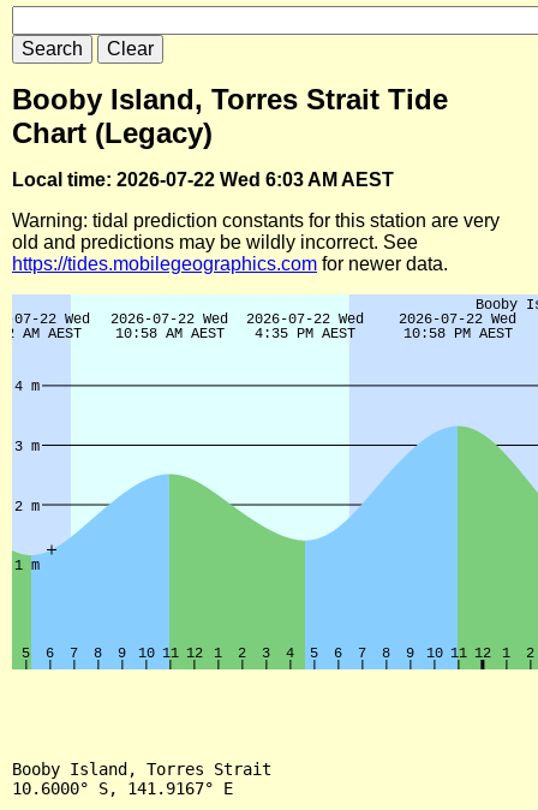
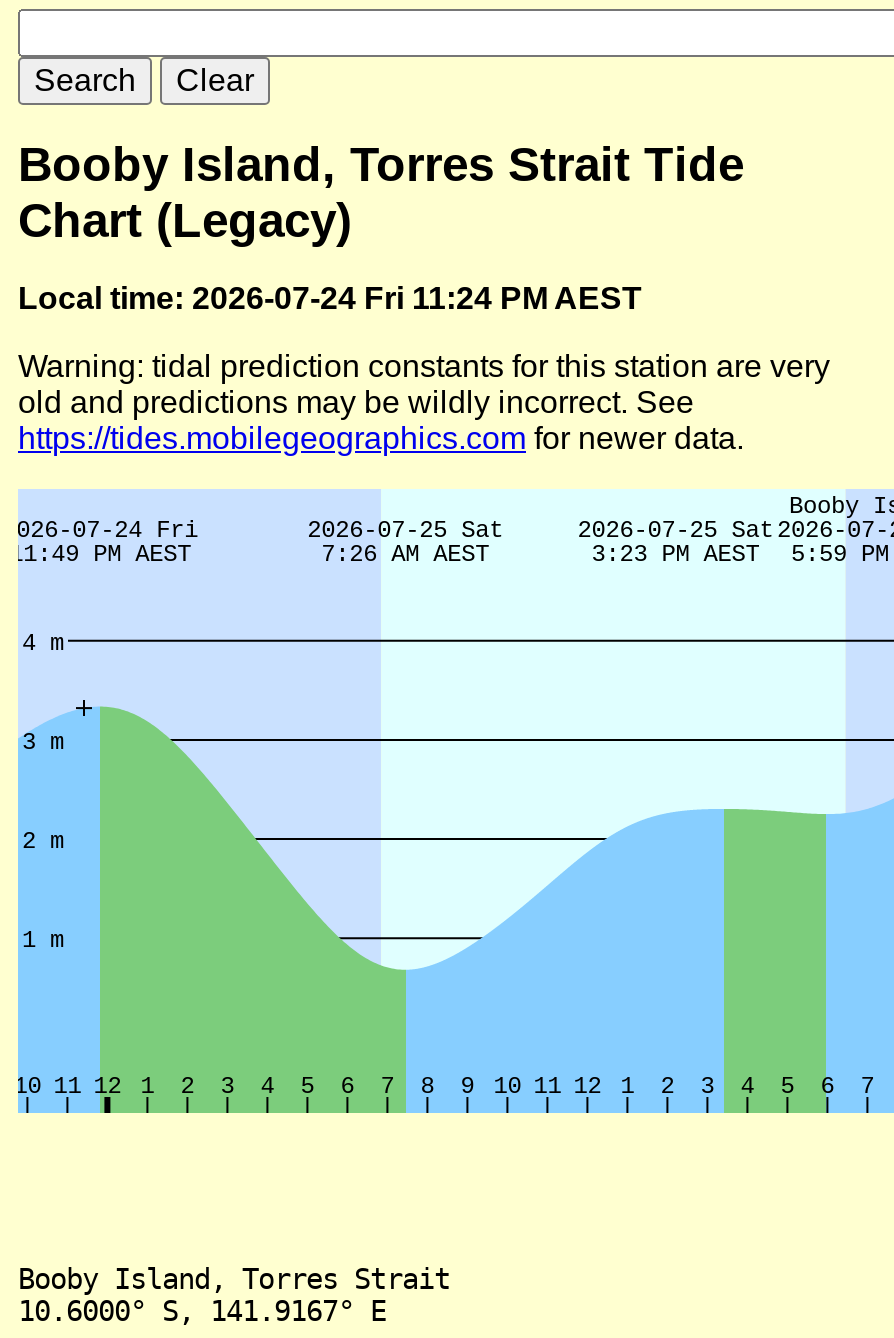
- Local time: 2026-07-22 Wed 6:03 AM AEST
+ Local time: 2026-07-24 Fri 11:24 PM AEST

- [image]
+ [image]
